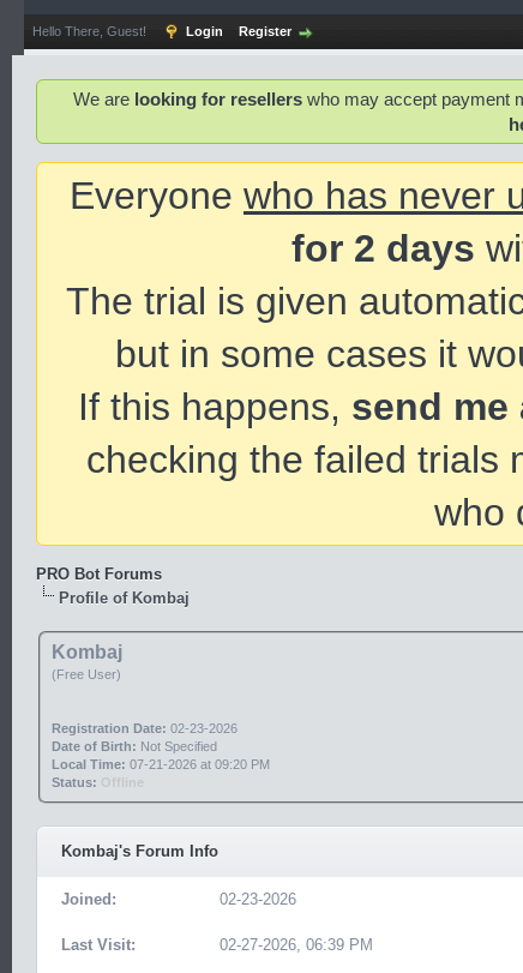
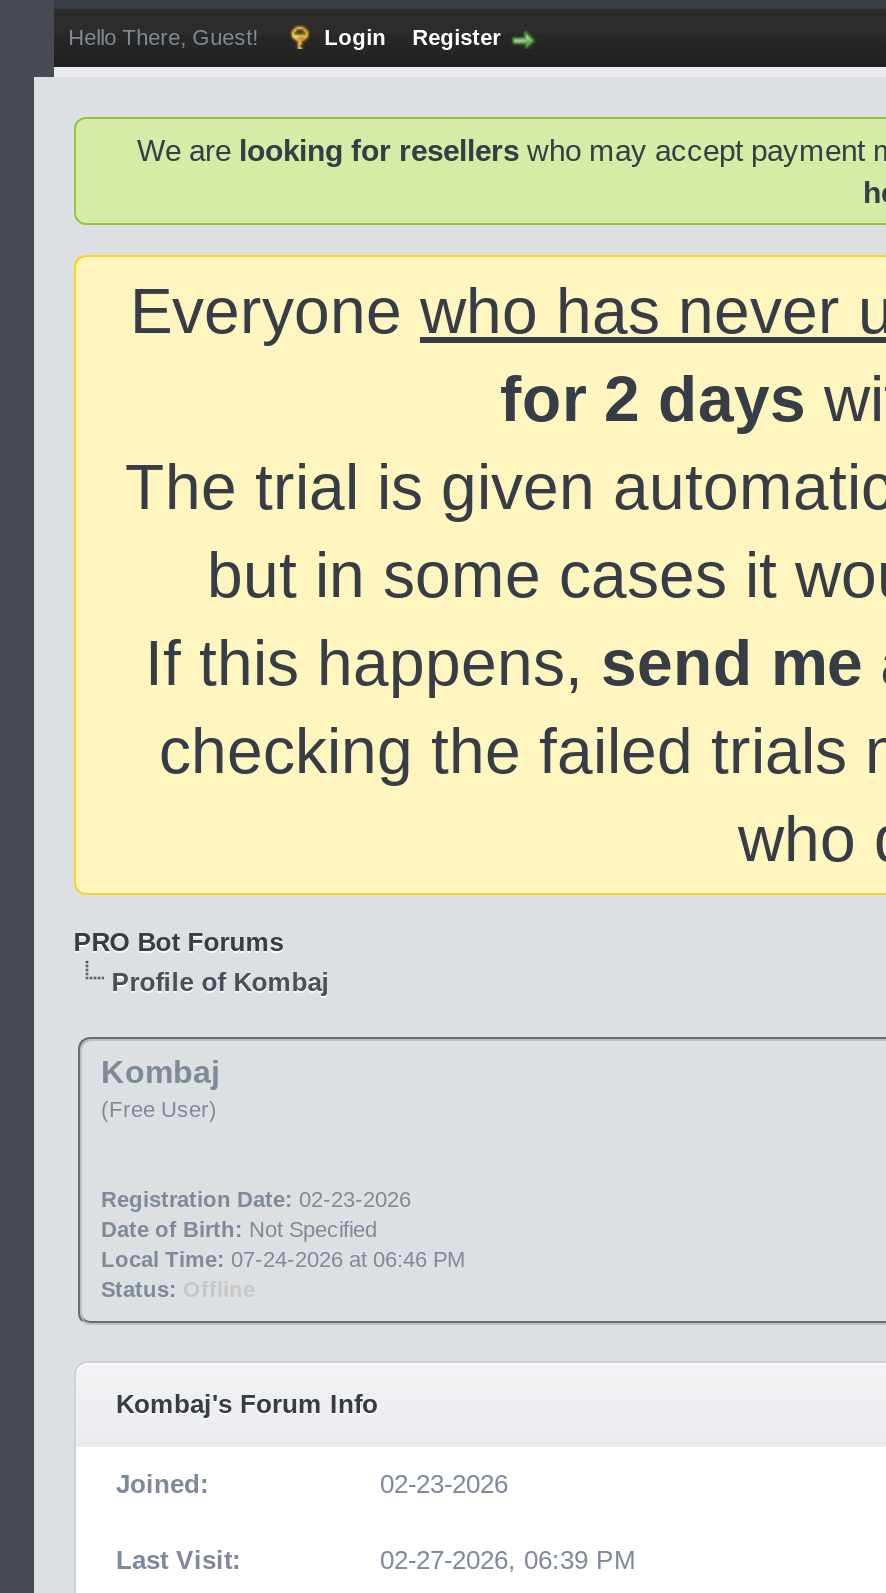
- Local Time: 07-21-2026 at 09:20 PM
+ Local Time: 07-24-2026 at 06:46 PM
